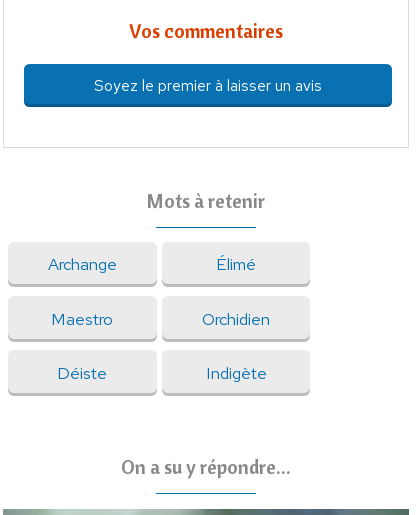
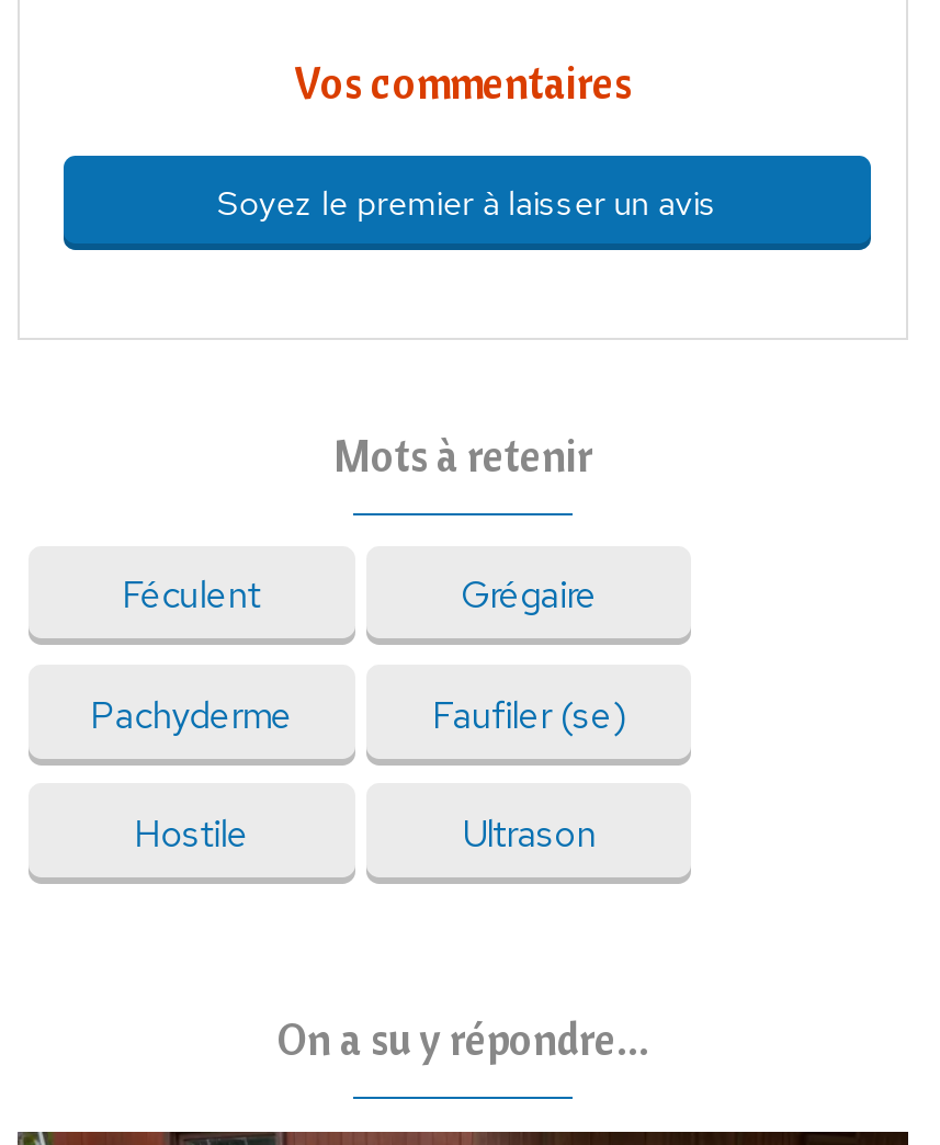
- Archange
- Élimé
+ Féculent
+ Grégaire

- Maestro
- Orchidien
+ Pachyderme
+ Faufiler (se)

- Déiste
- Indigète
+ Hostile
+ Ultrason
